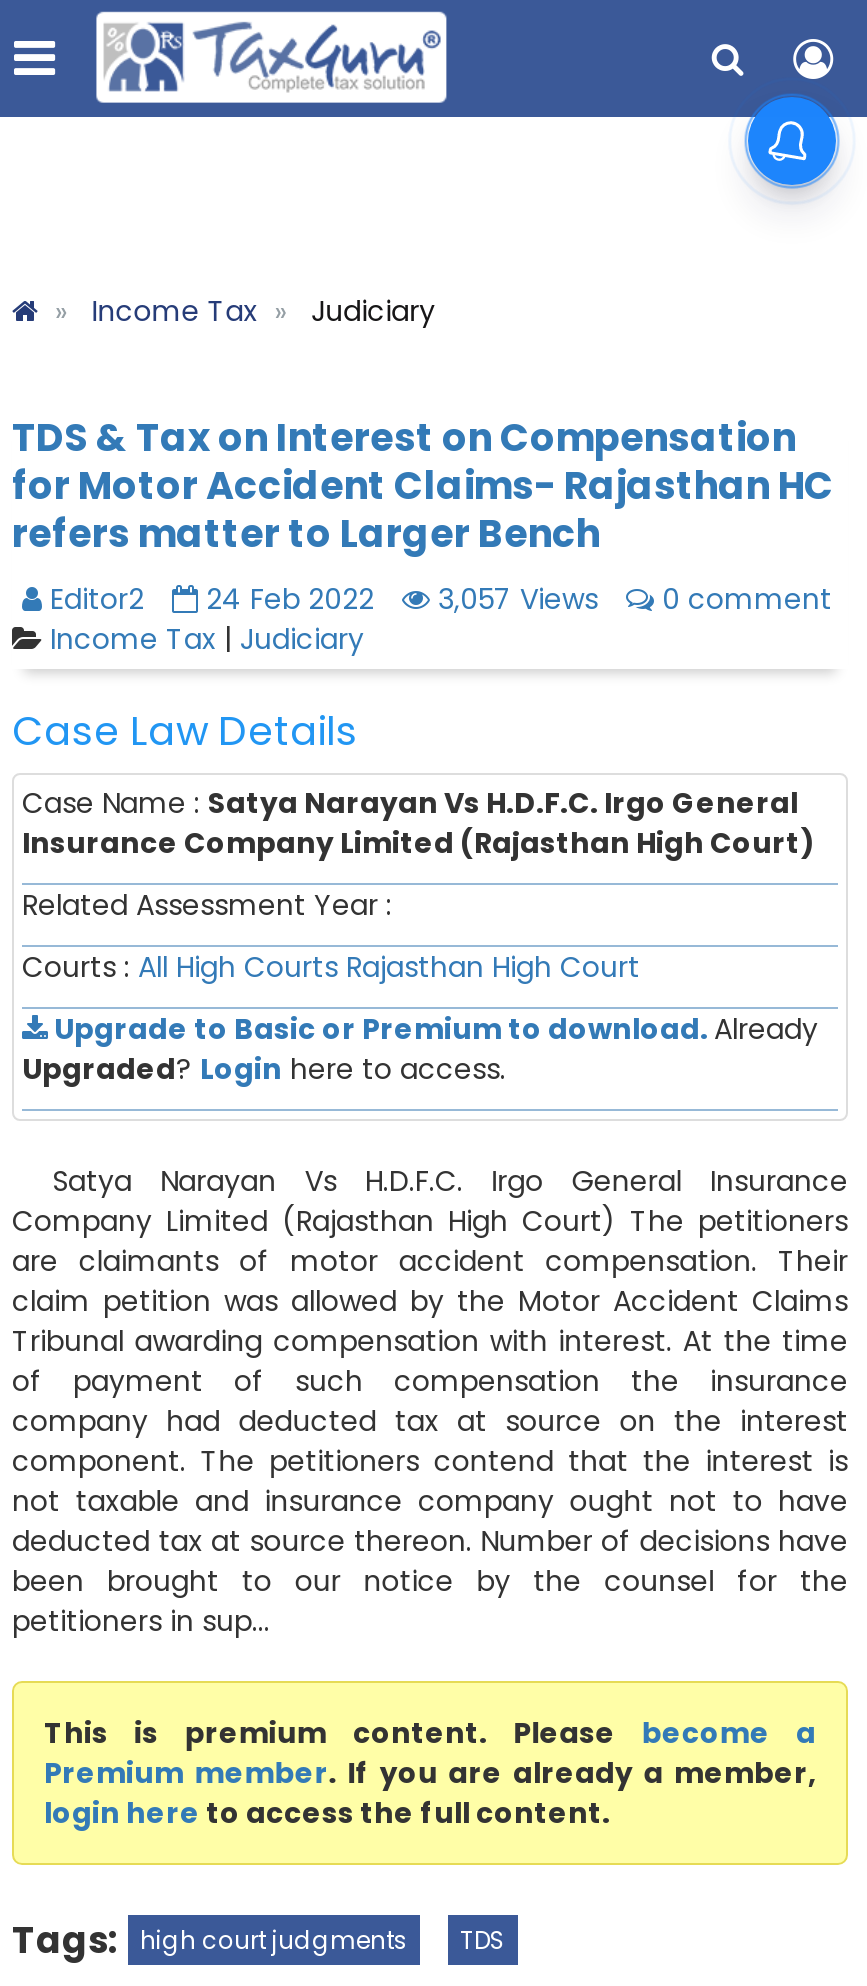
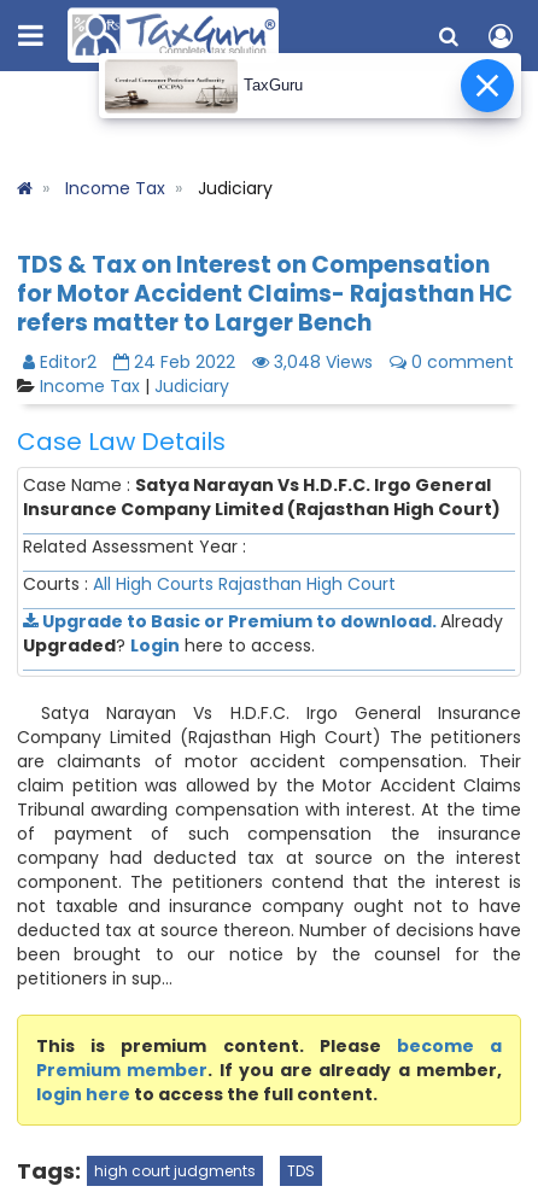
+ TaxGuru

- [image]
+ [image]

- Editor2 24 Feb 2022 3,057 Views 0 comment
+ Editor2 24 Feb 2022 3,048 Views 0 comment
